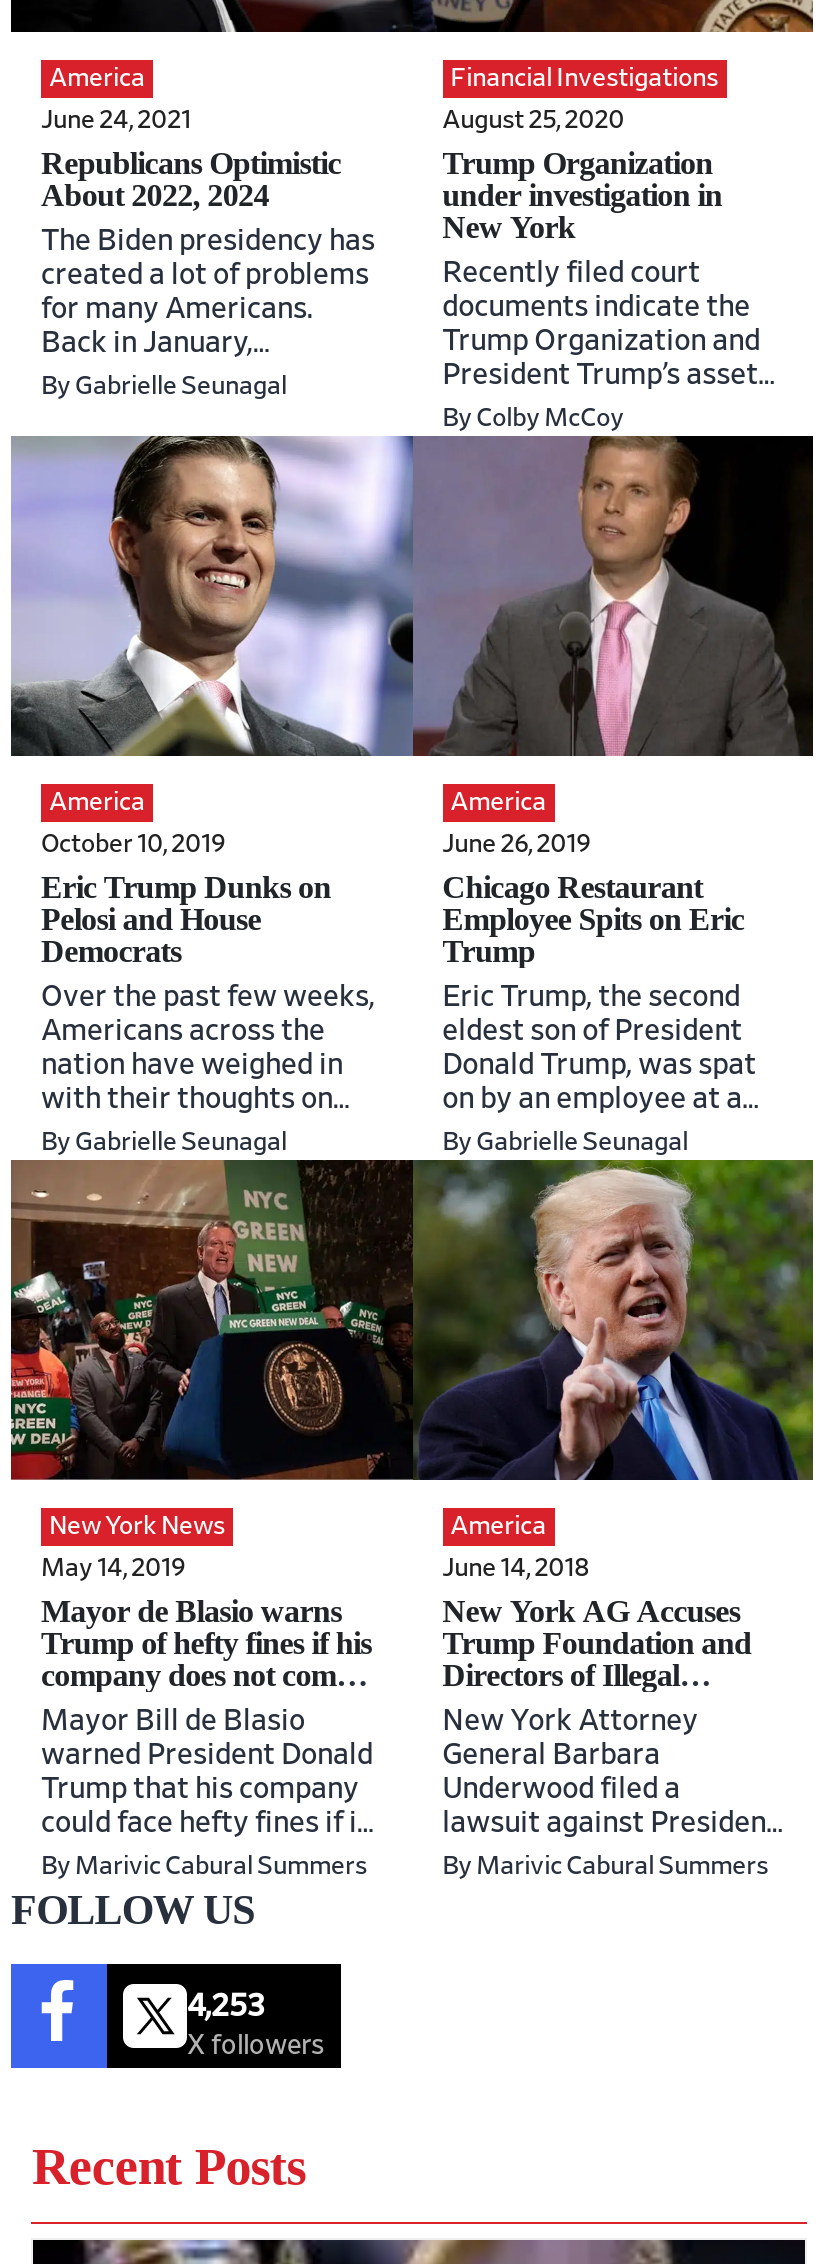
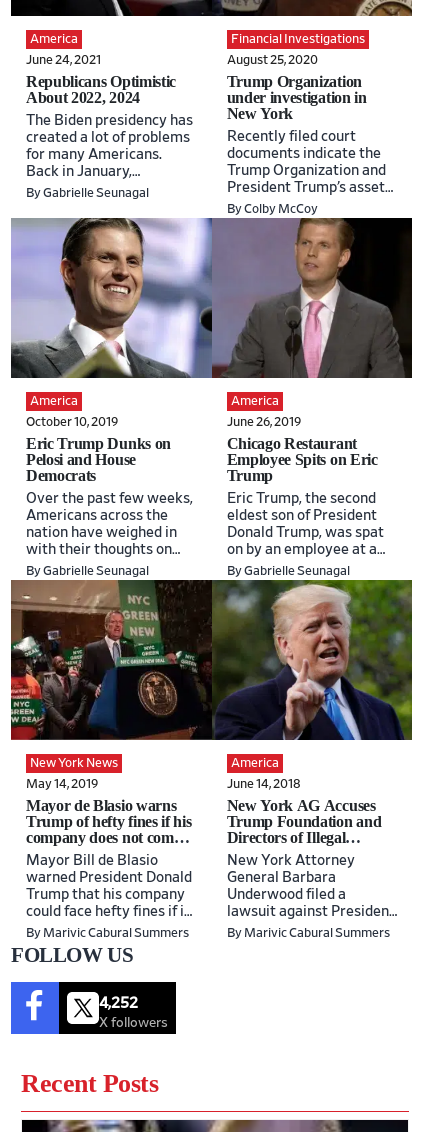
- 4,253
+ 4,252
